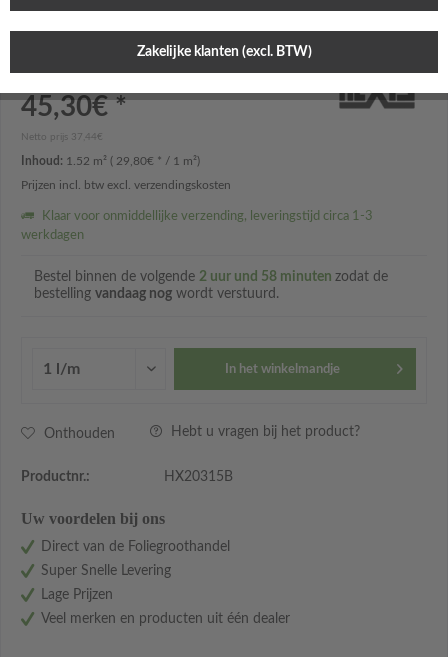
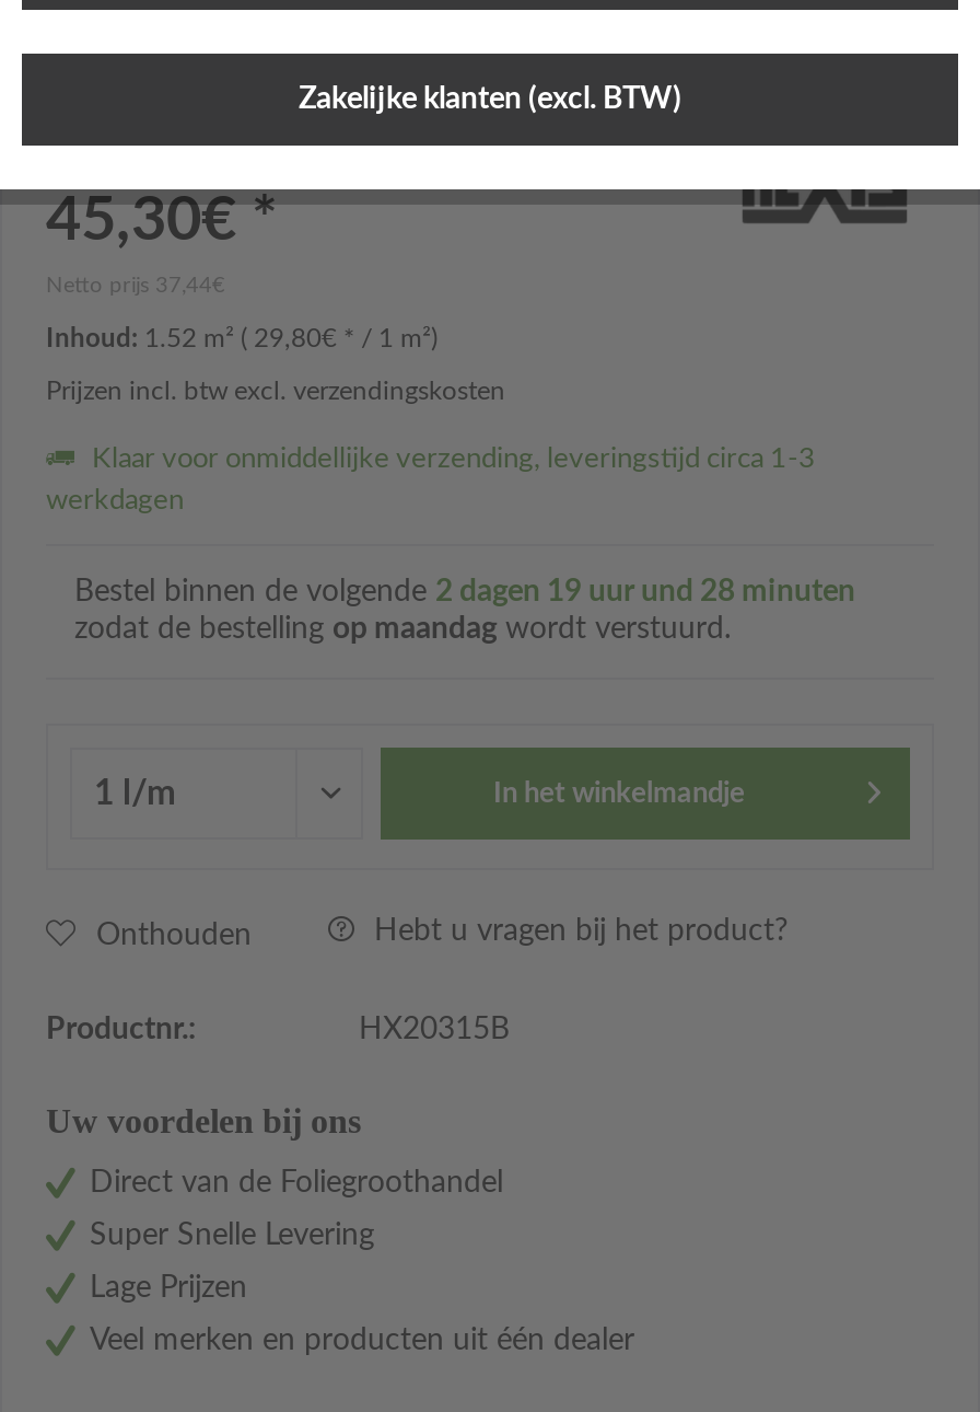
- Bestel binnen de volgende 2 uur und 58 minuten zodat de
- bestelling vandaag nog wordt verstuurd.
+ Bestel binnen de volgende 2 dagen 19 uur und 28 minuten
+ zodat de bestelling op maandag wordt verstuurd.
